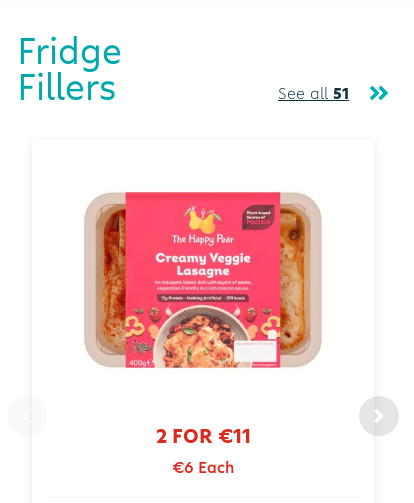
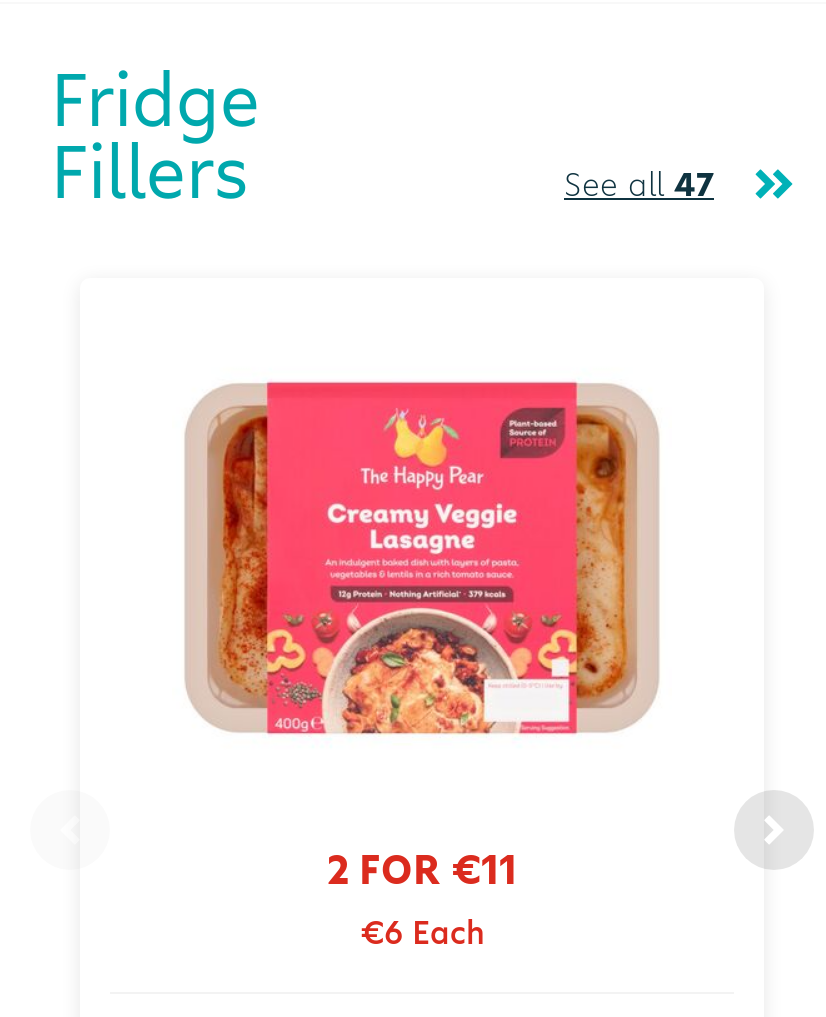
- See all 51
+ See all 47
